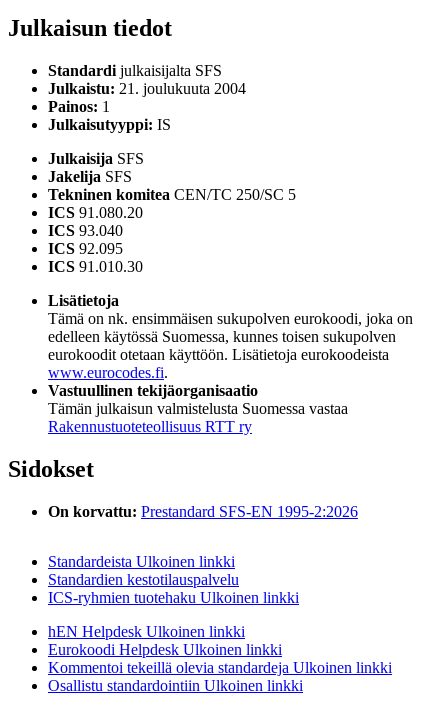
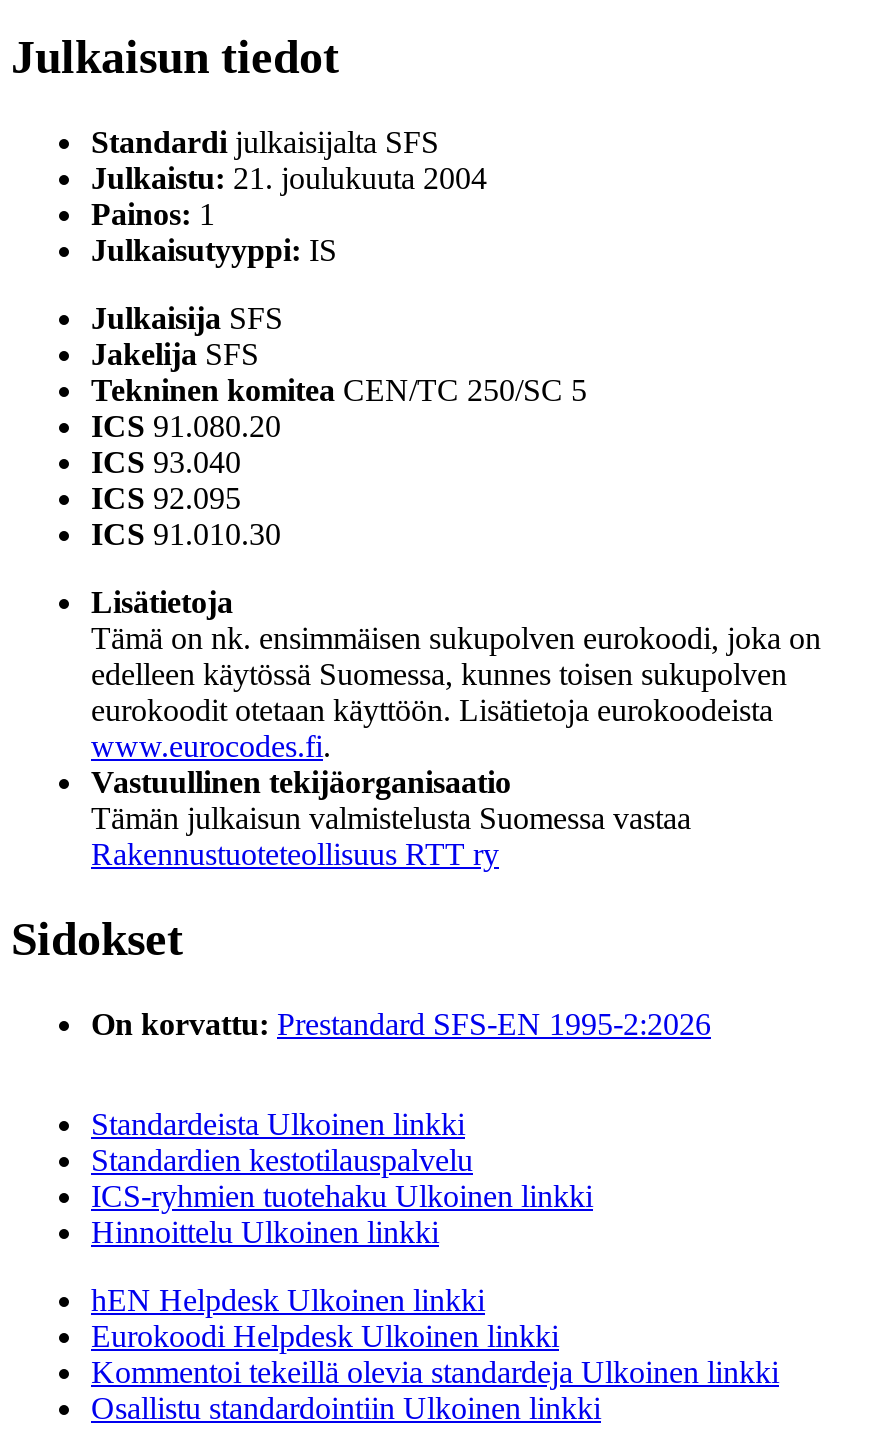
+ Hinnoittelu Ulkoinen linkki
